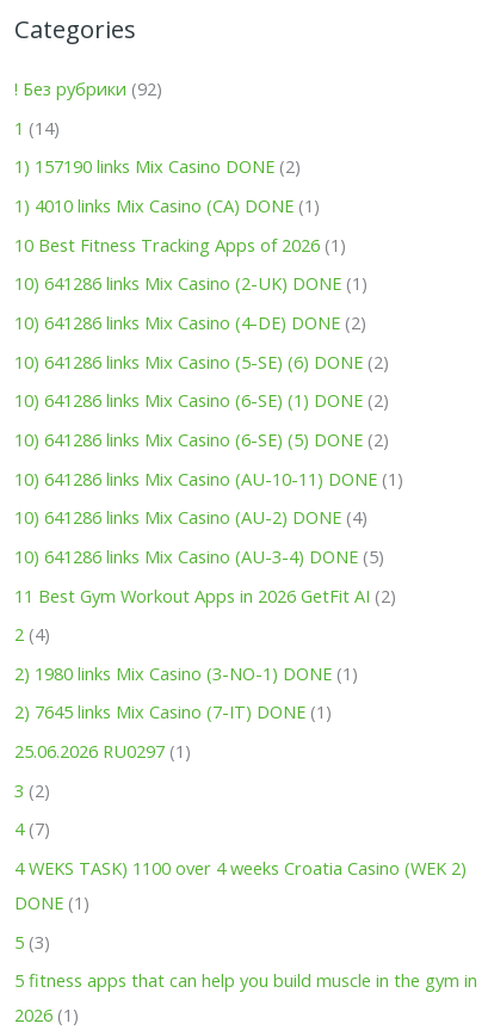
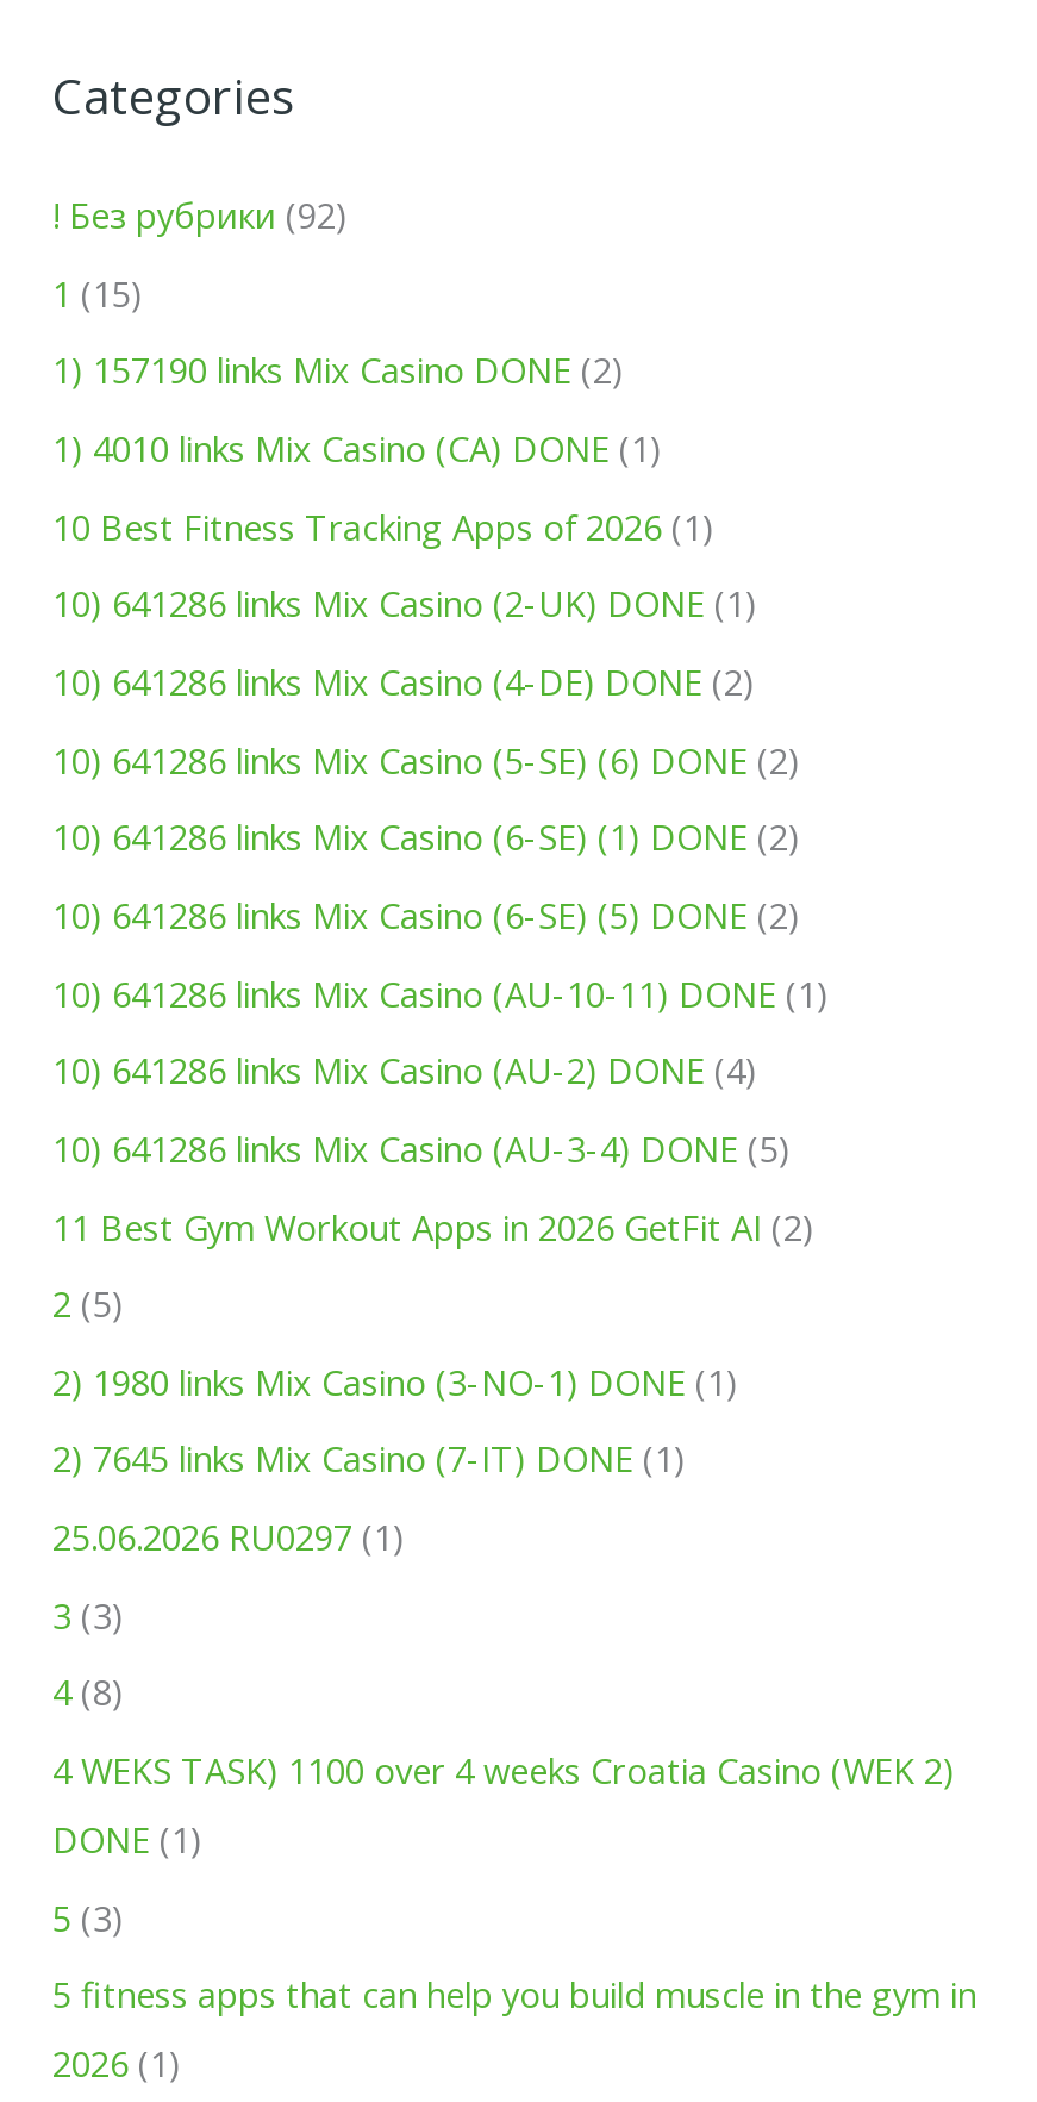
- 1 (14)
+ 1 (15)

- 2 (4)
+ 2 (5)

- 3 (2)
+ 3 (3)

- 4 (7)
+ 4 (8)
